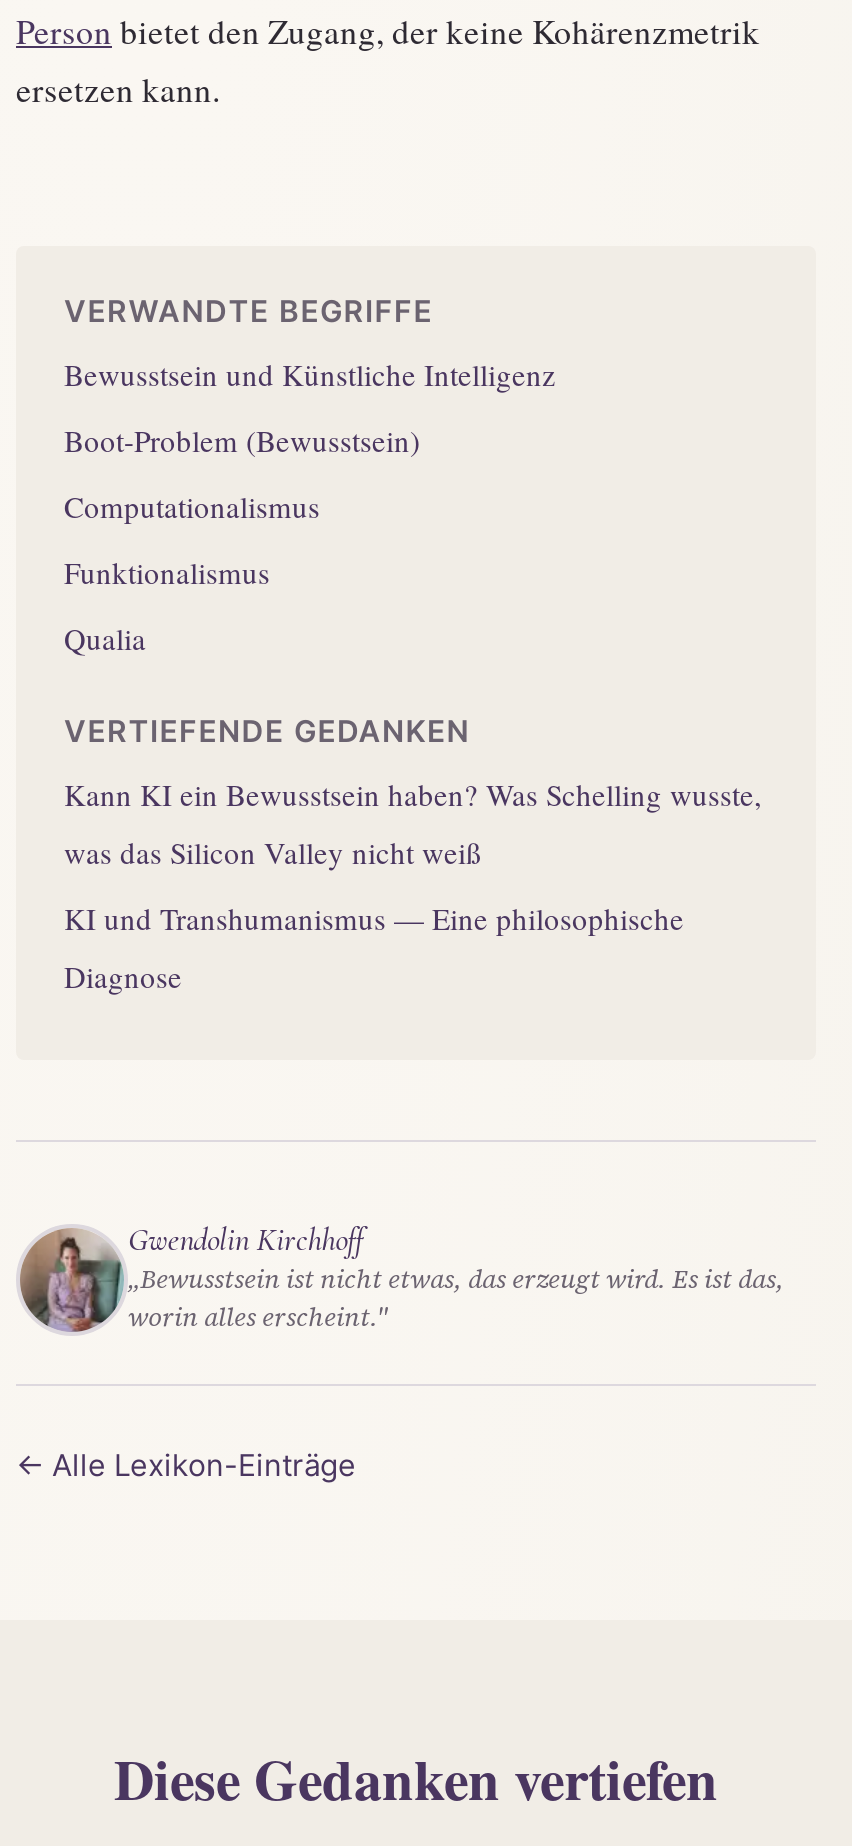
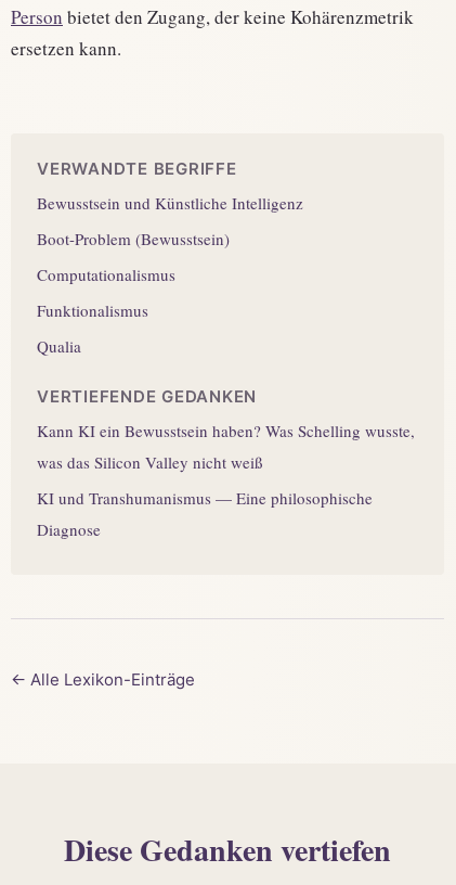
- [image]
- Gwendolin Kirchhoff
- „Bewusstsein ist nicht etwas, das erzeugt wird. Es ist das,
- worin alles erscheint."
